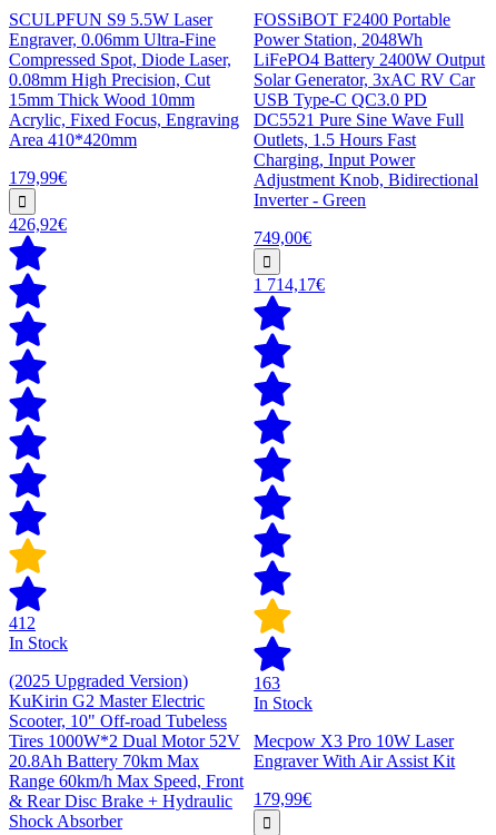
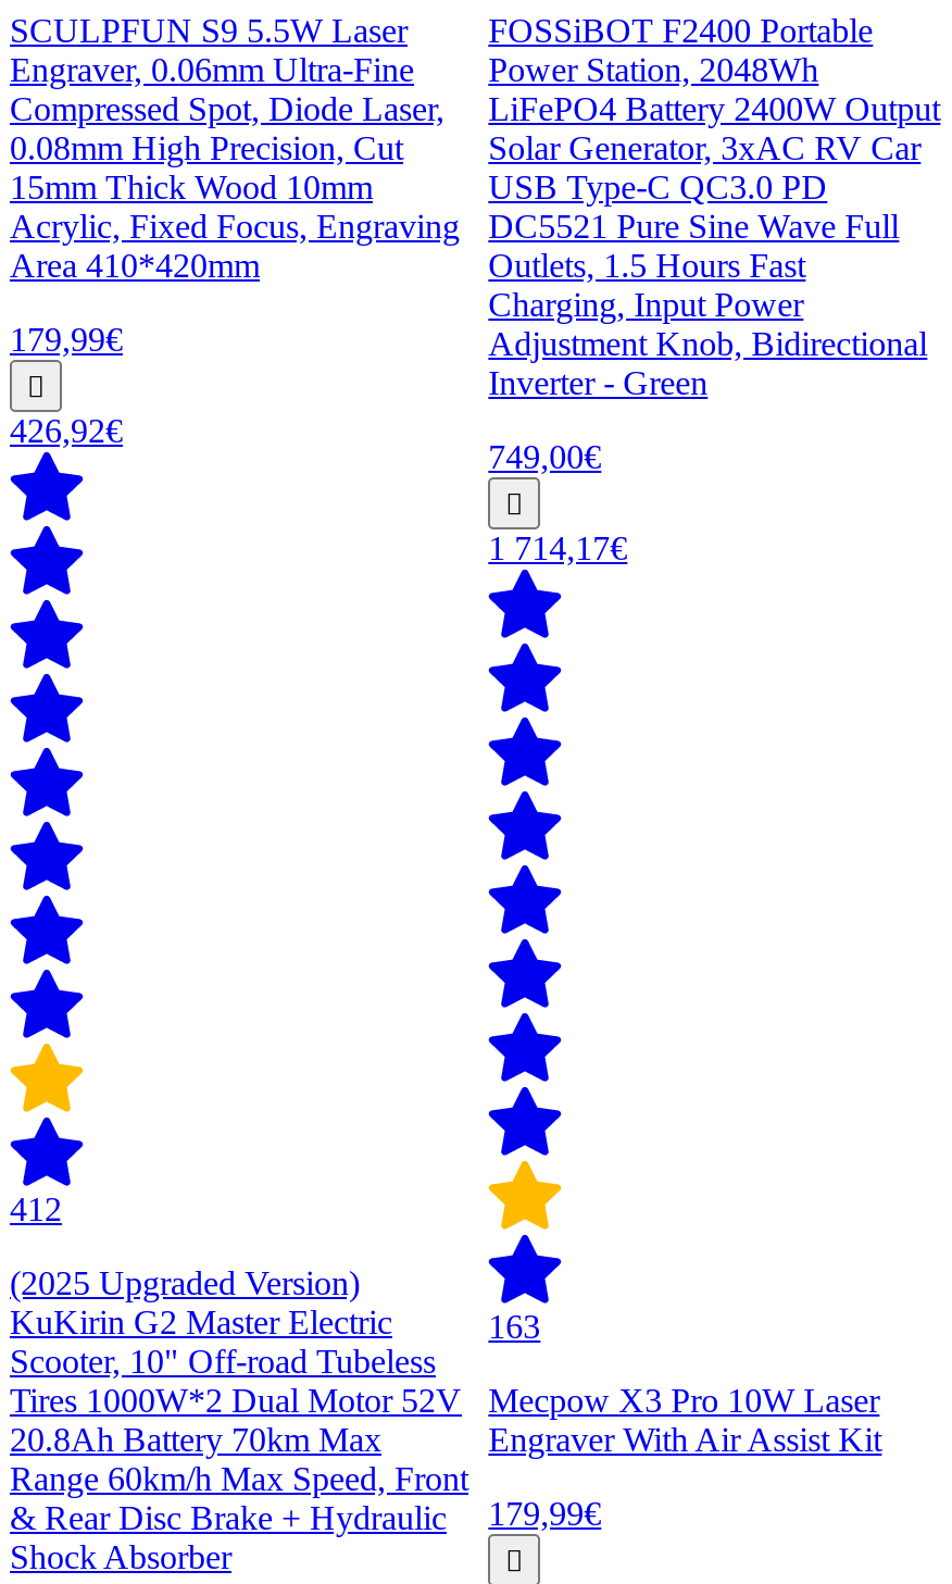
- In Stock

- In Stock
